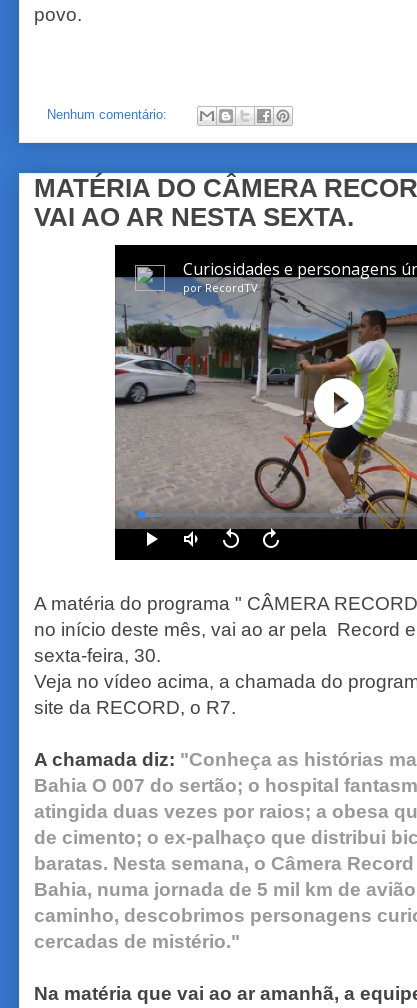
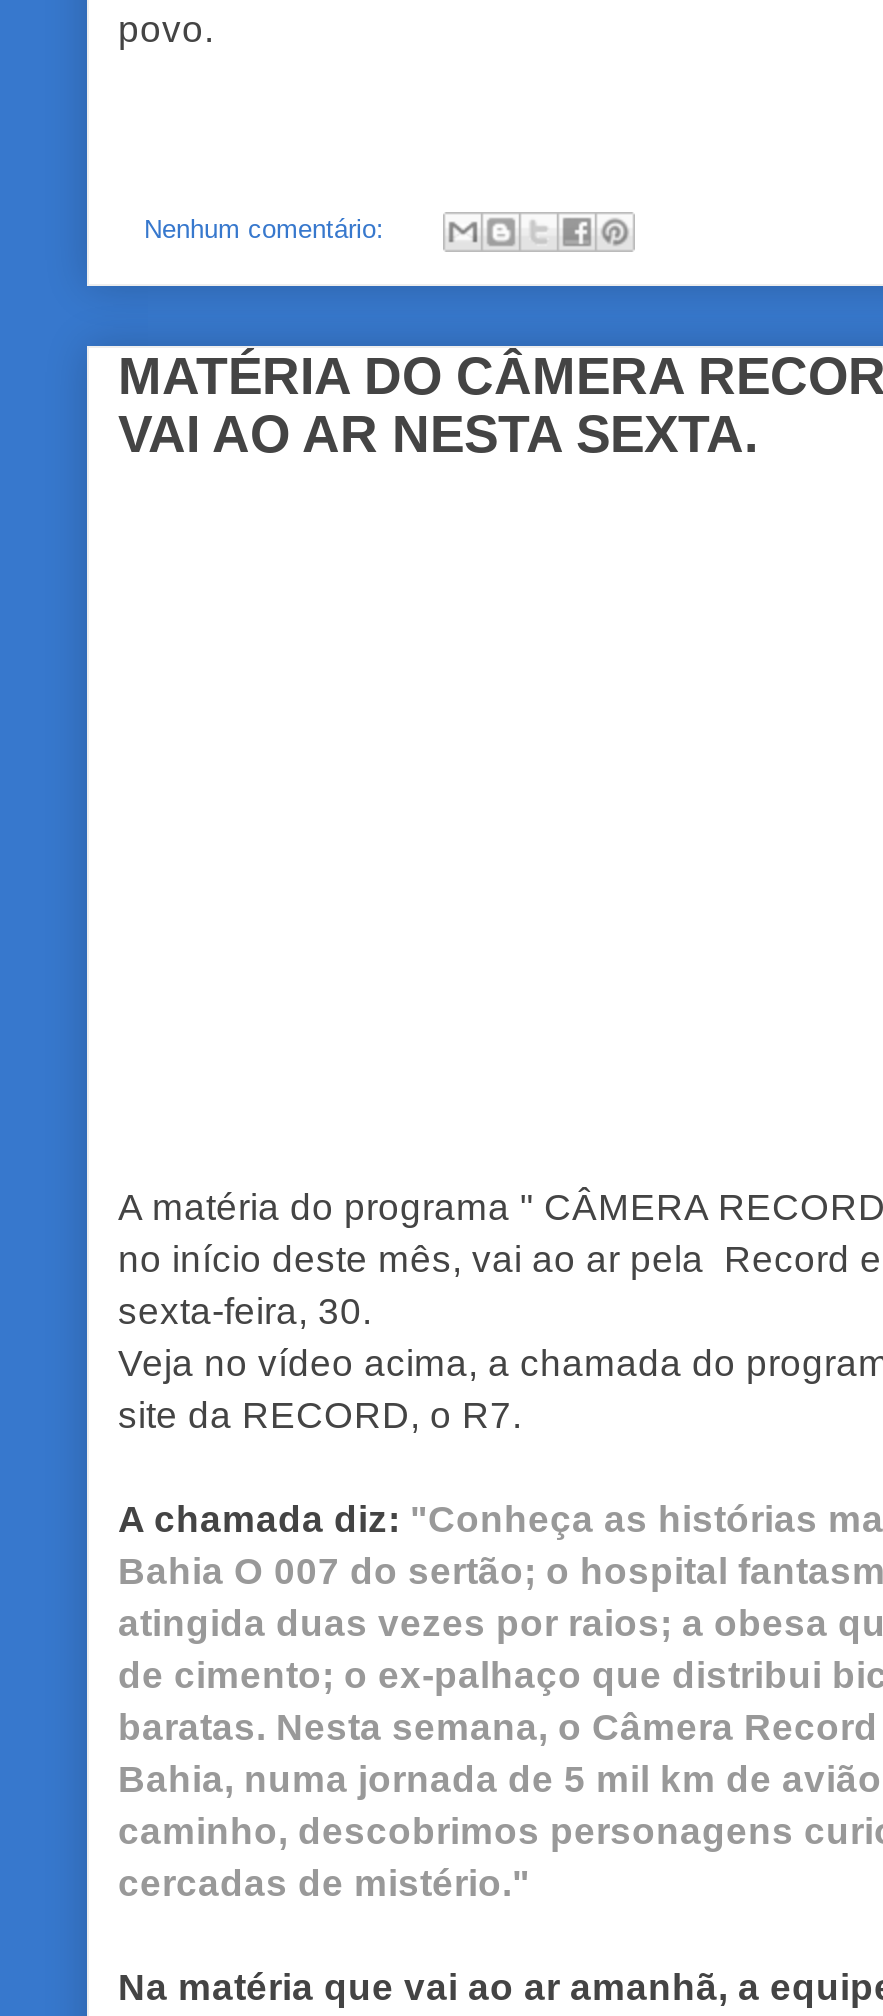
- [image]
